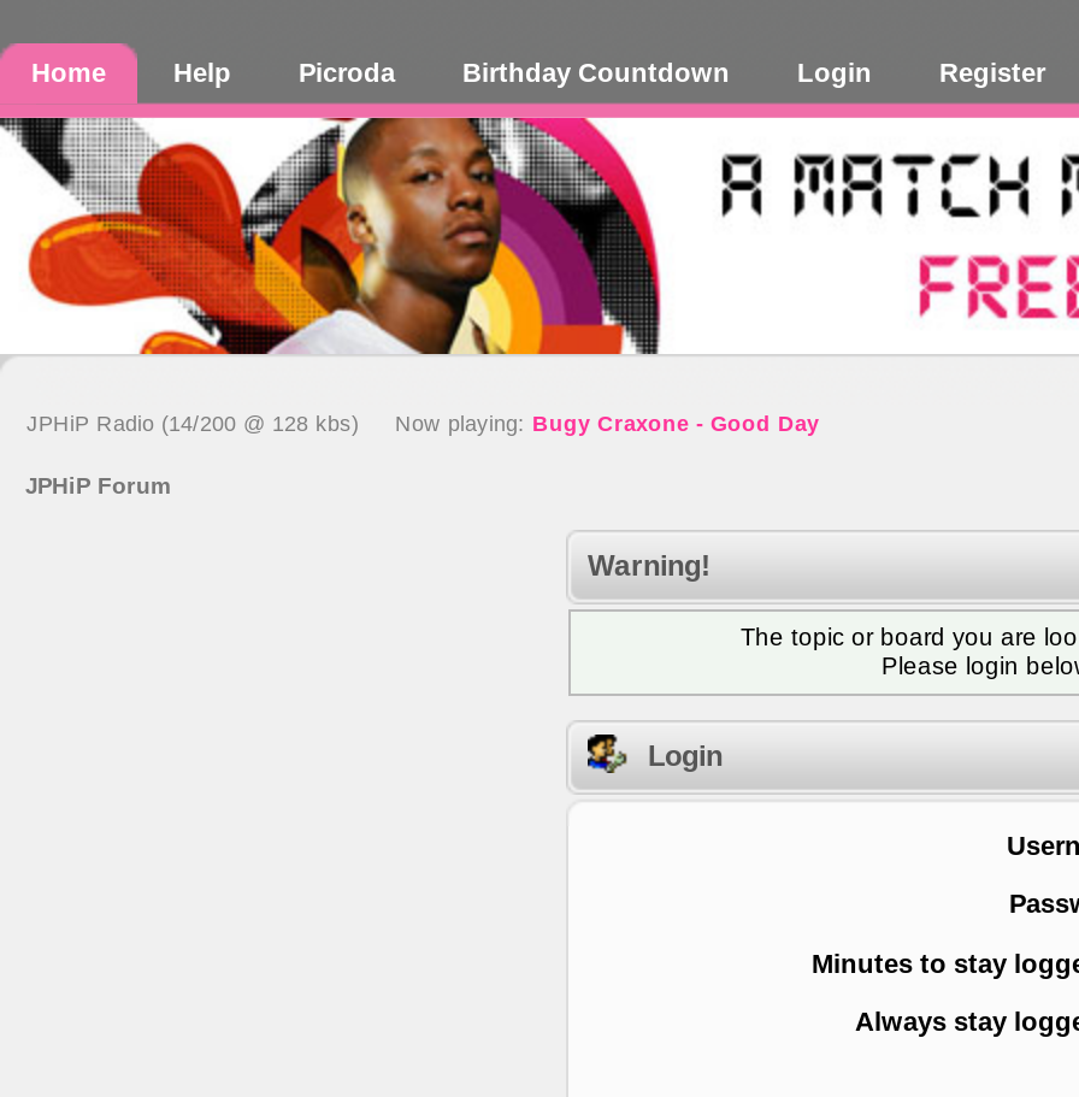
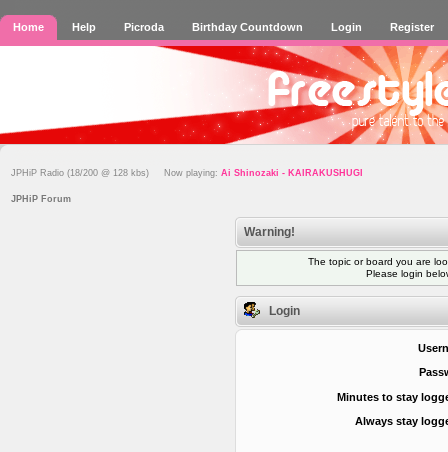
- [image]
- JPHiP Radio (14/200 @ 128 kbs) Now playing: Bugy Craxone - Good Day
+ [image]
+ JPHiP Radio (18/200 @ 128 kbs) Now playing: Ai Shinozaki - KAIRAKUSHUGI
